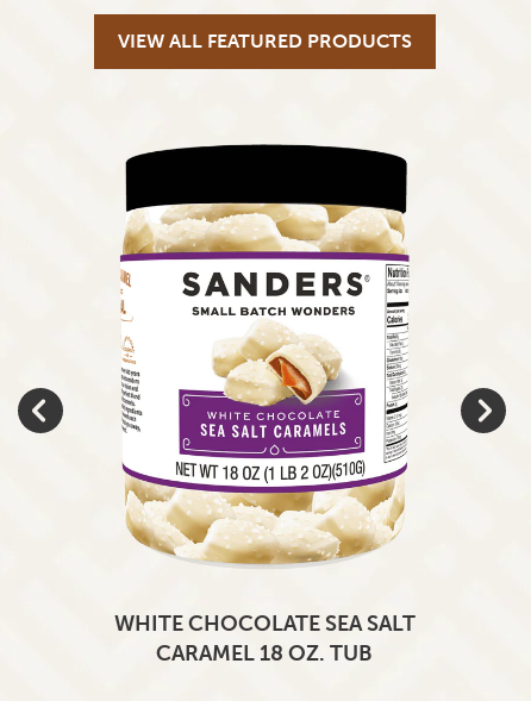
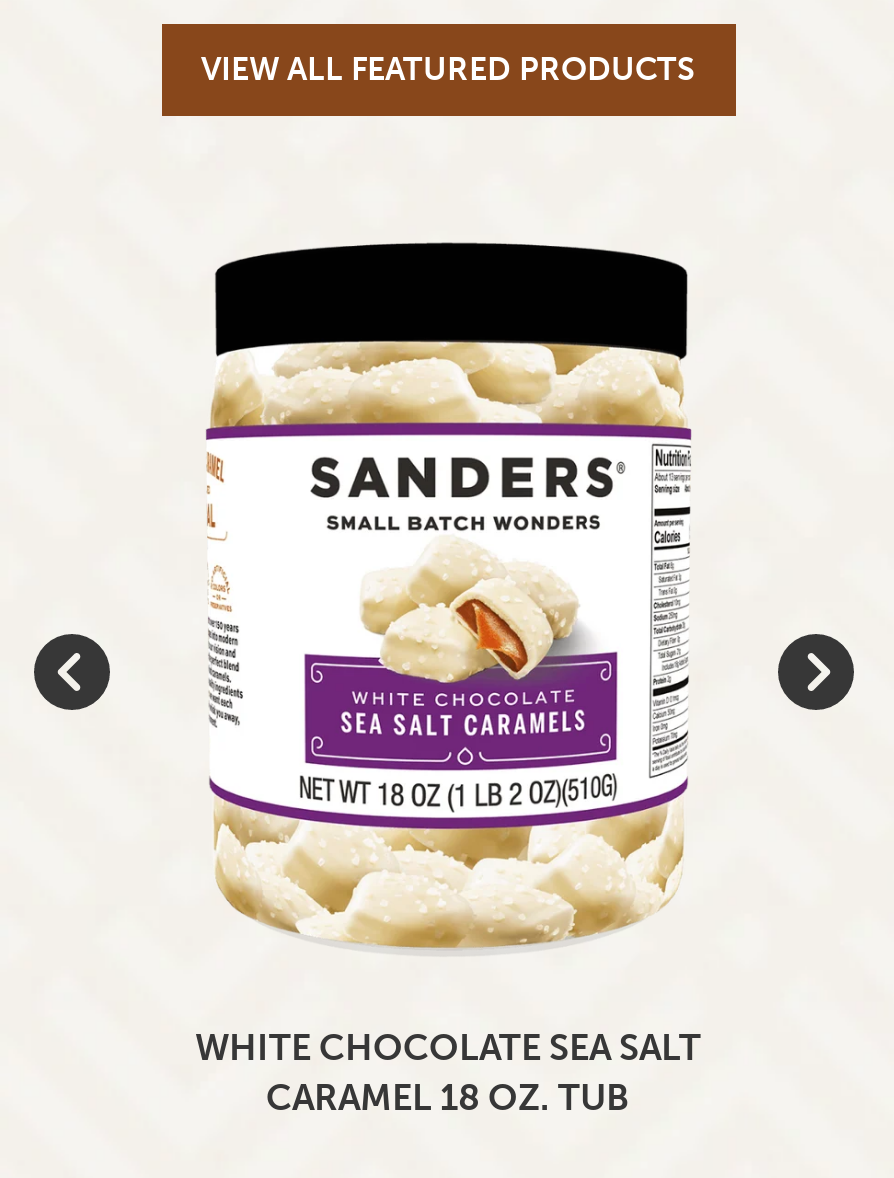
- [image]
+ [image]

- [image]
+ [image]
